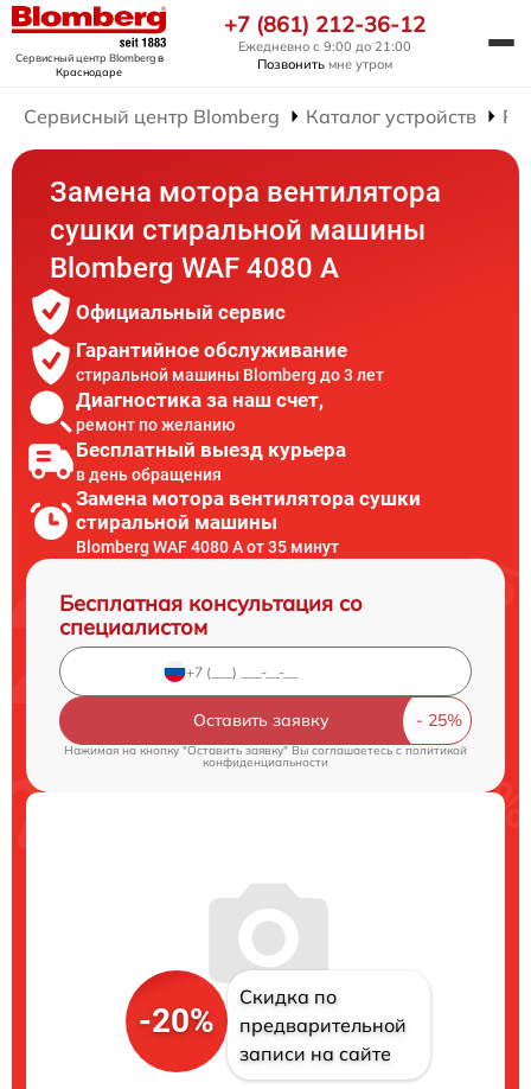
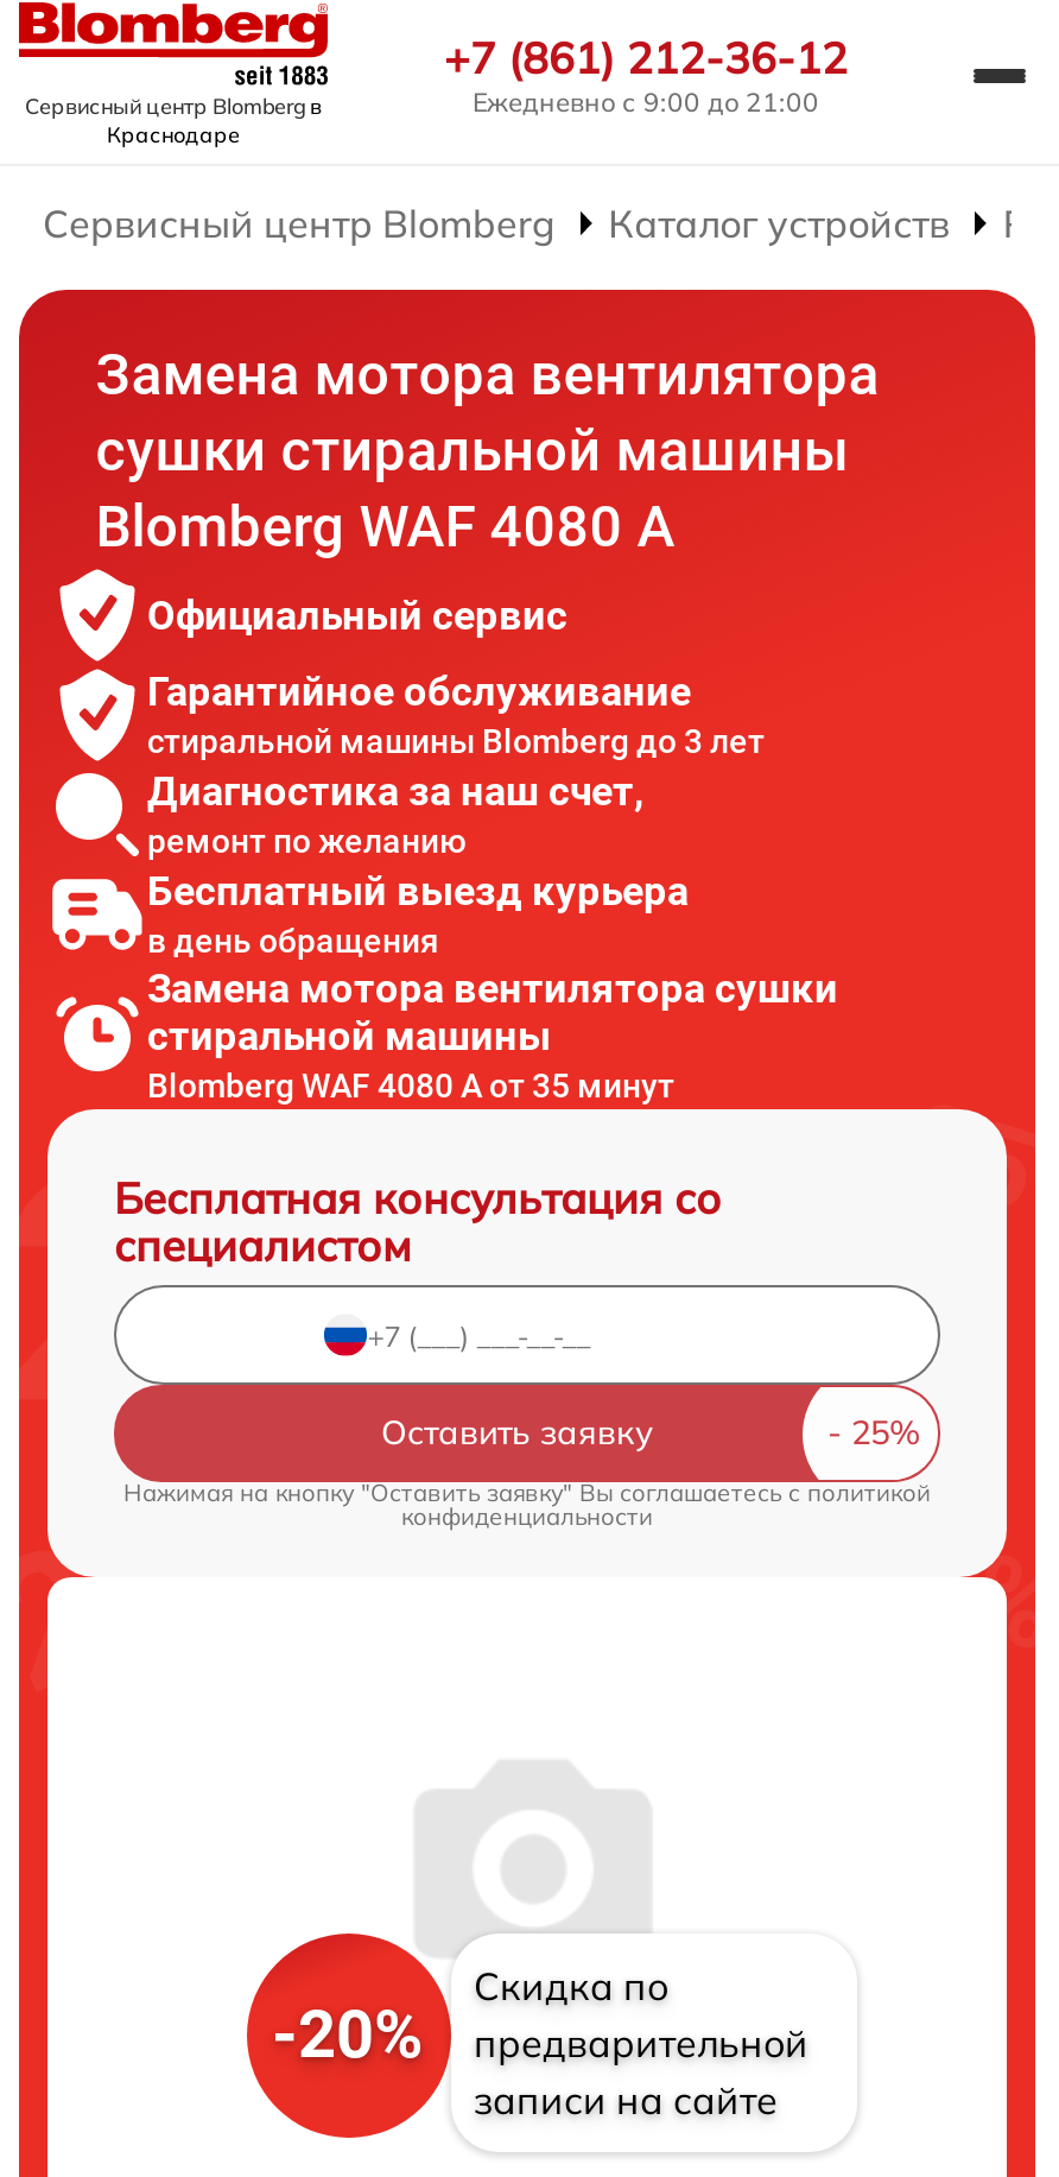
- Позвонить мне утром
